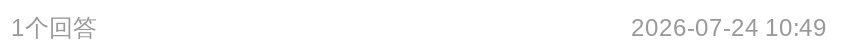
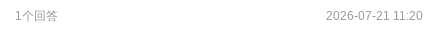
- 2026-07-24 10:49
+ 2026-07-21 11:20
